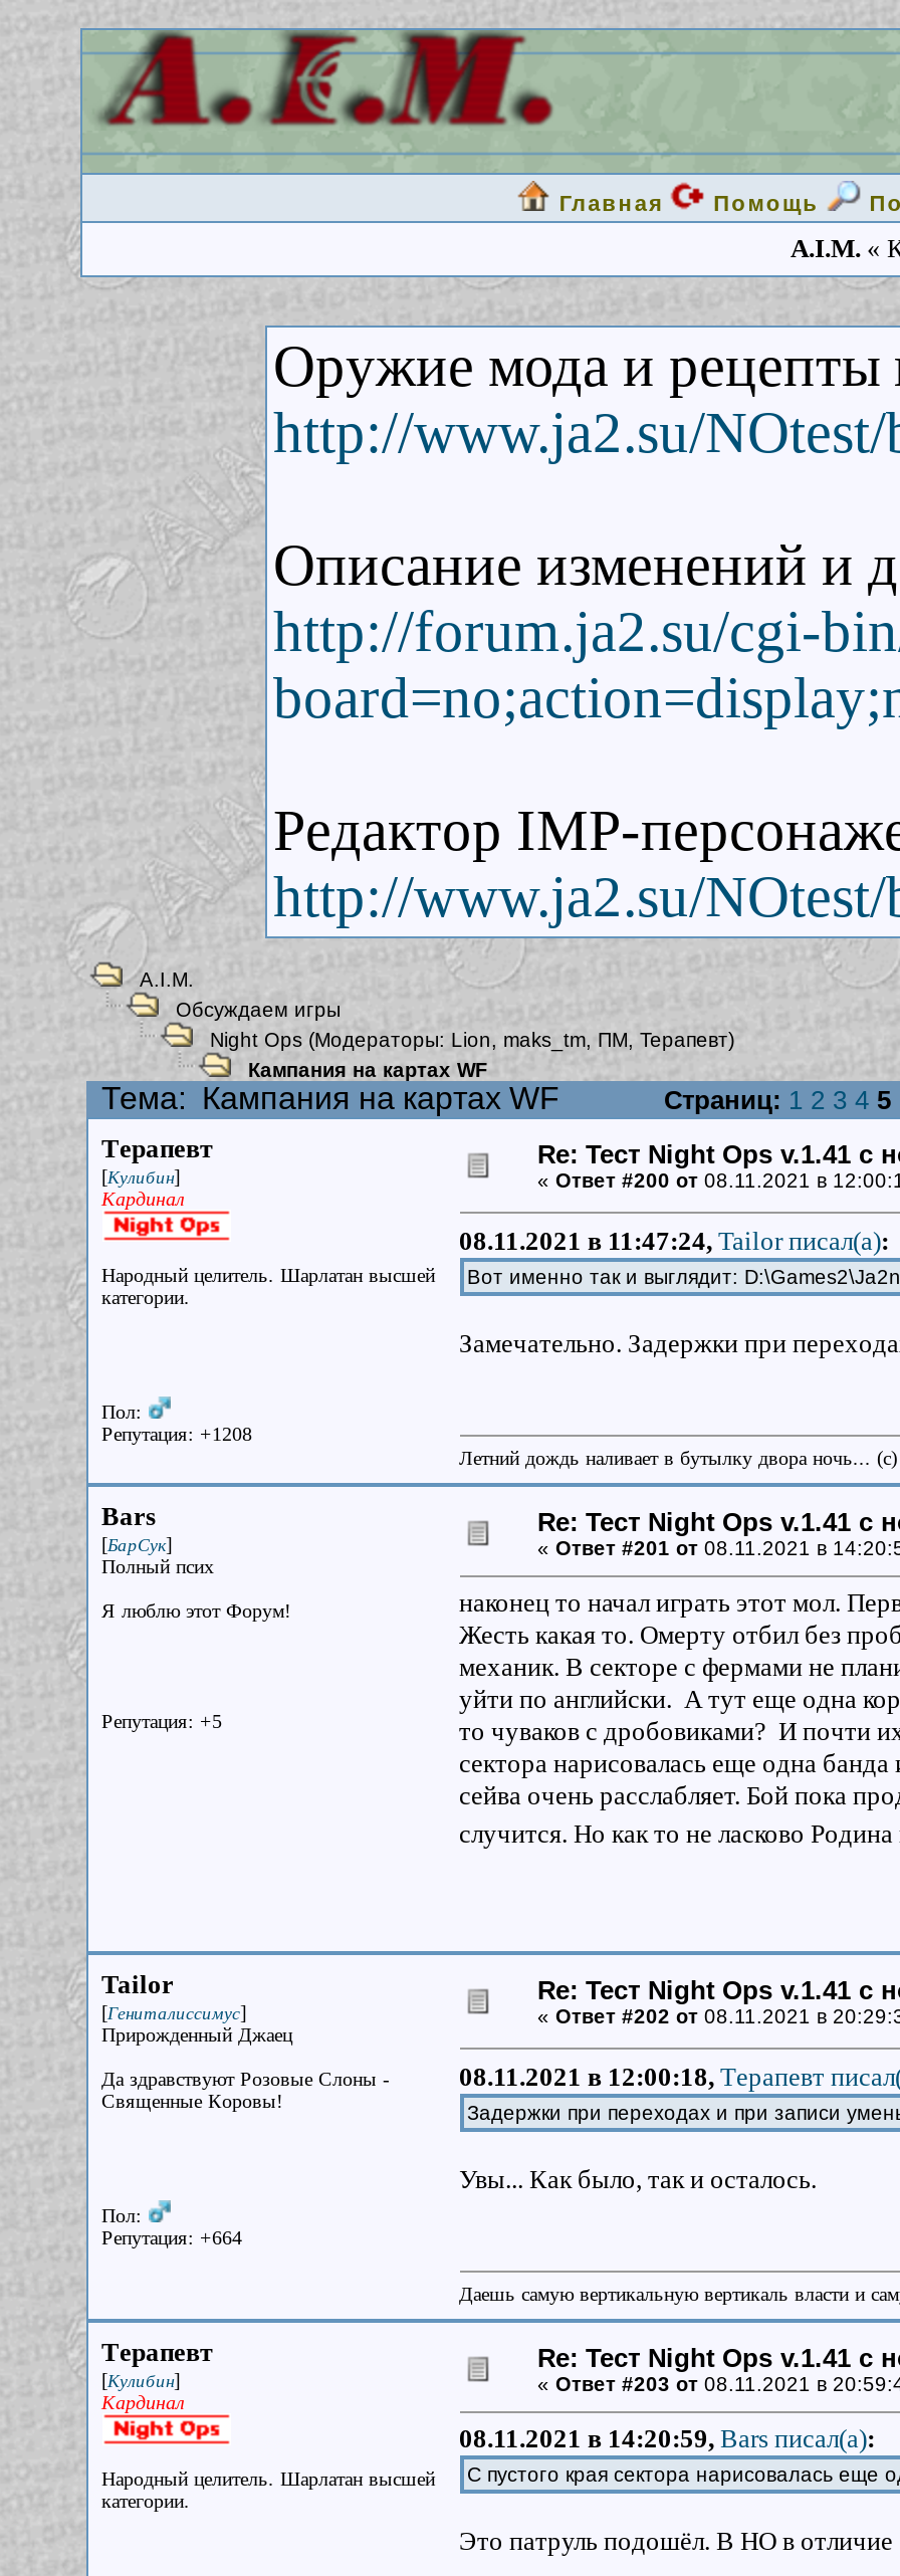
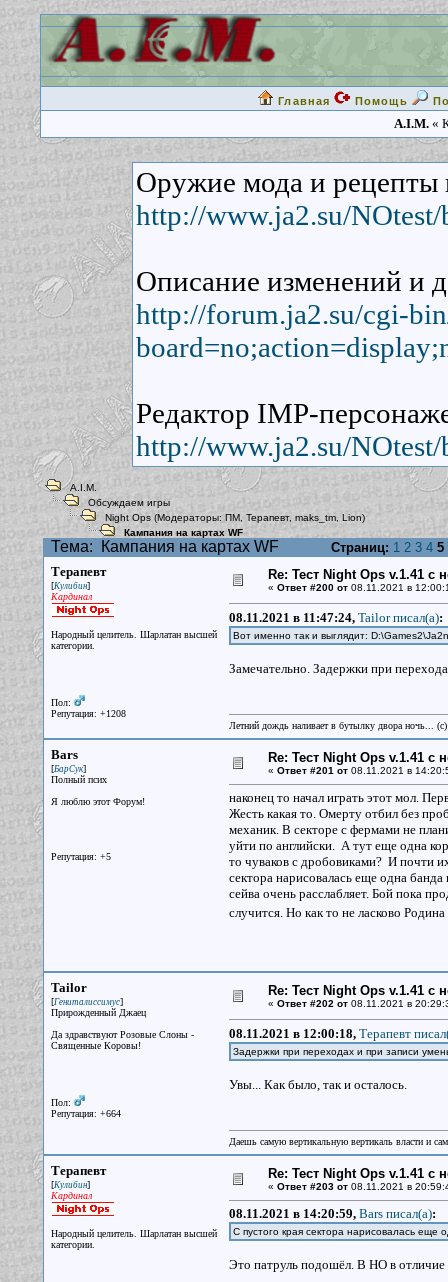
- Night Ops (Модераторы: Lion, maks_tm, ПМ, Терапевт)
+ Night Ops (Модераторы: ПМ, Терапевт, maks_tm, Lion)
